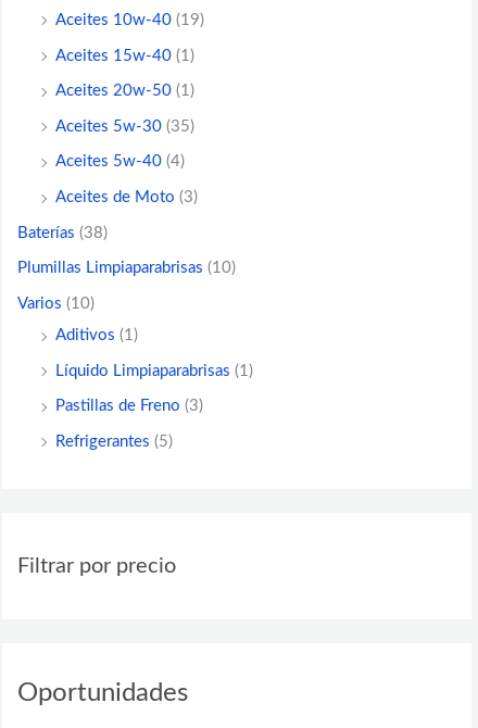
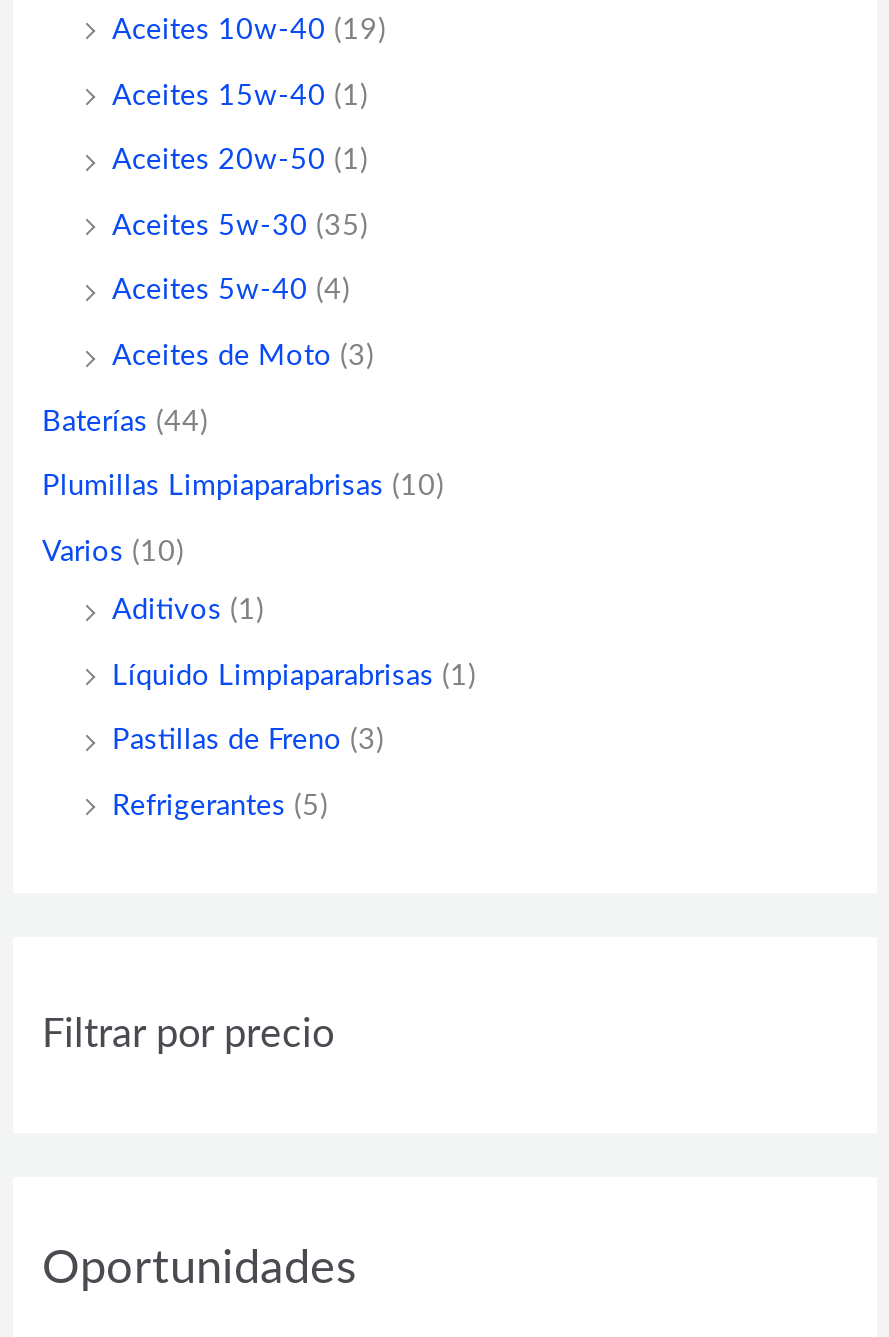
- Baterías (38)
+ Baterías (44)
